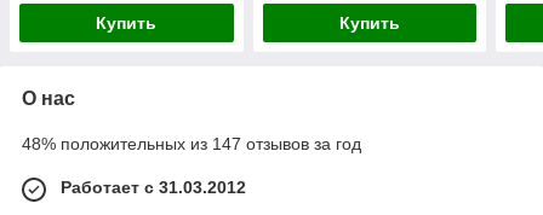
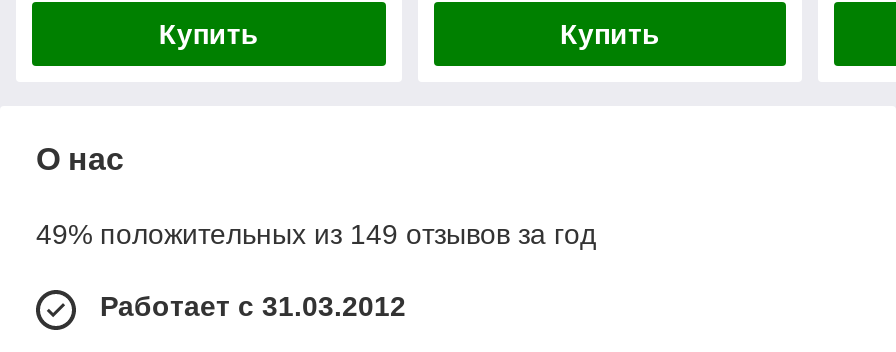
- 48% положительных из 147 отзывов за год
+ 49% положительных из 149 отзывов за год
